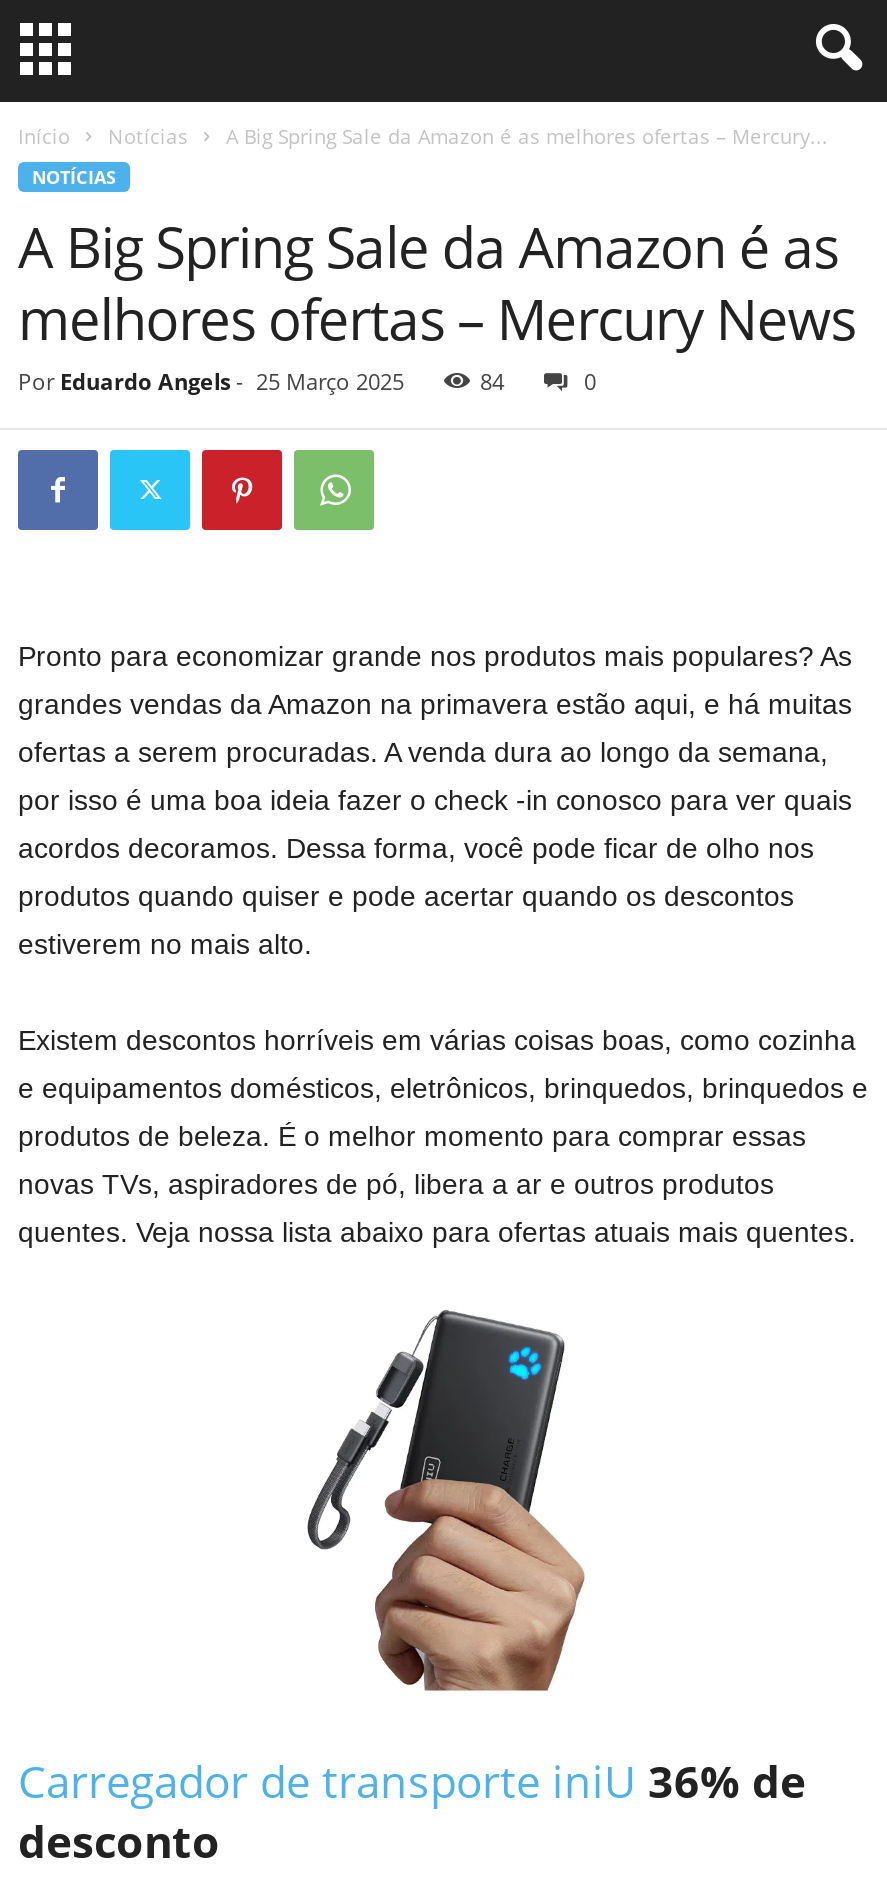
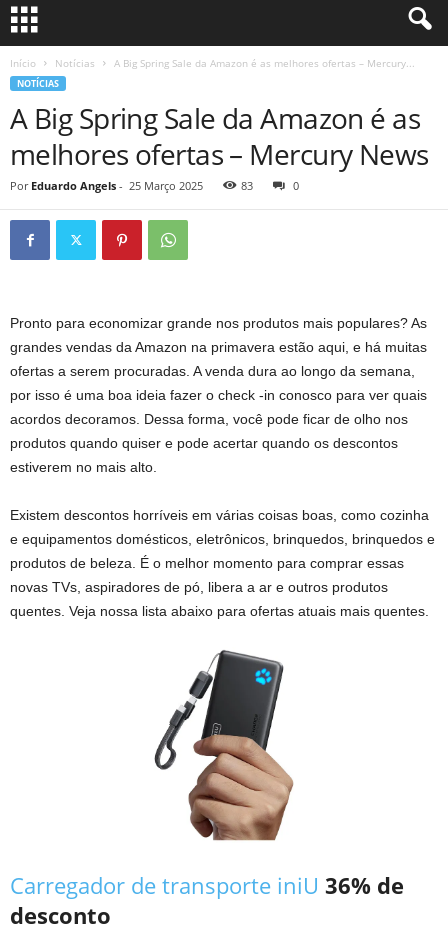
- 84
+ 83
